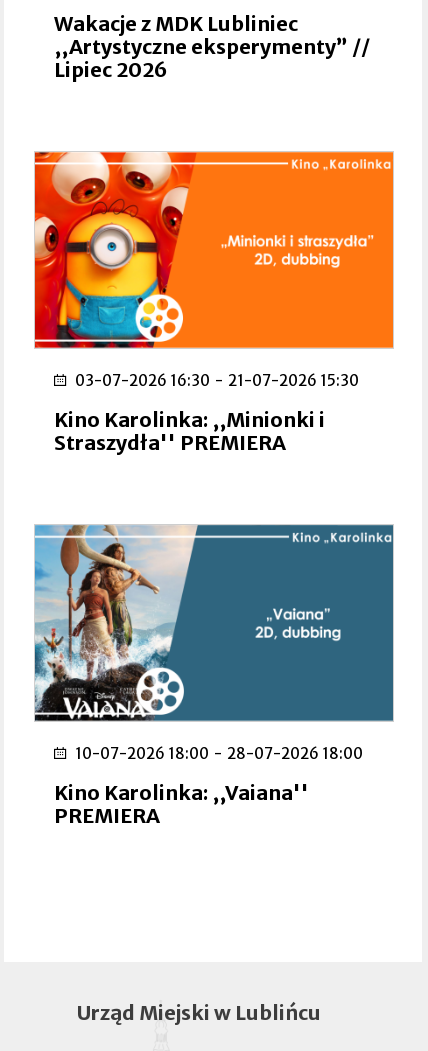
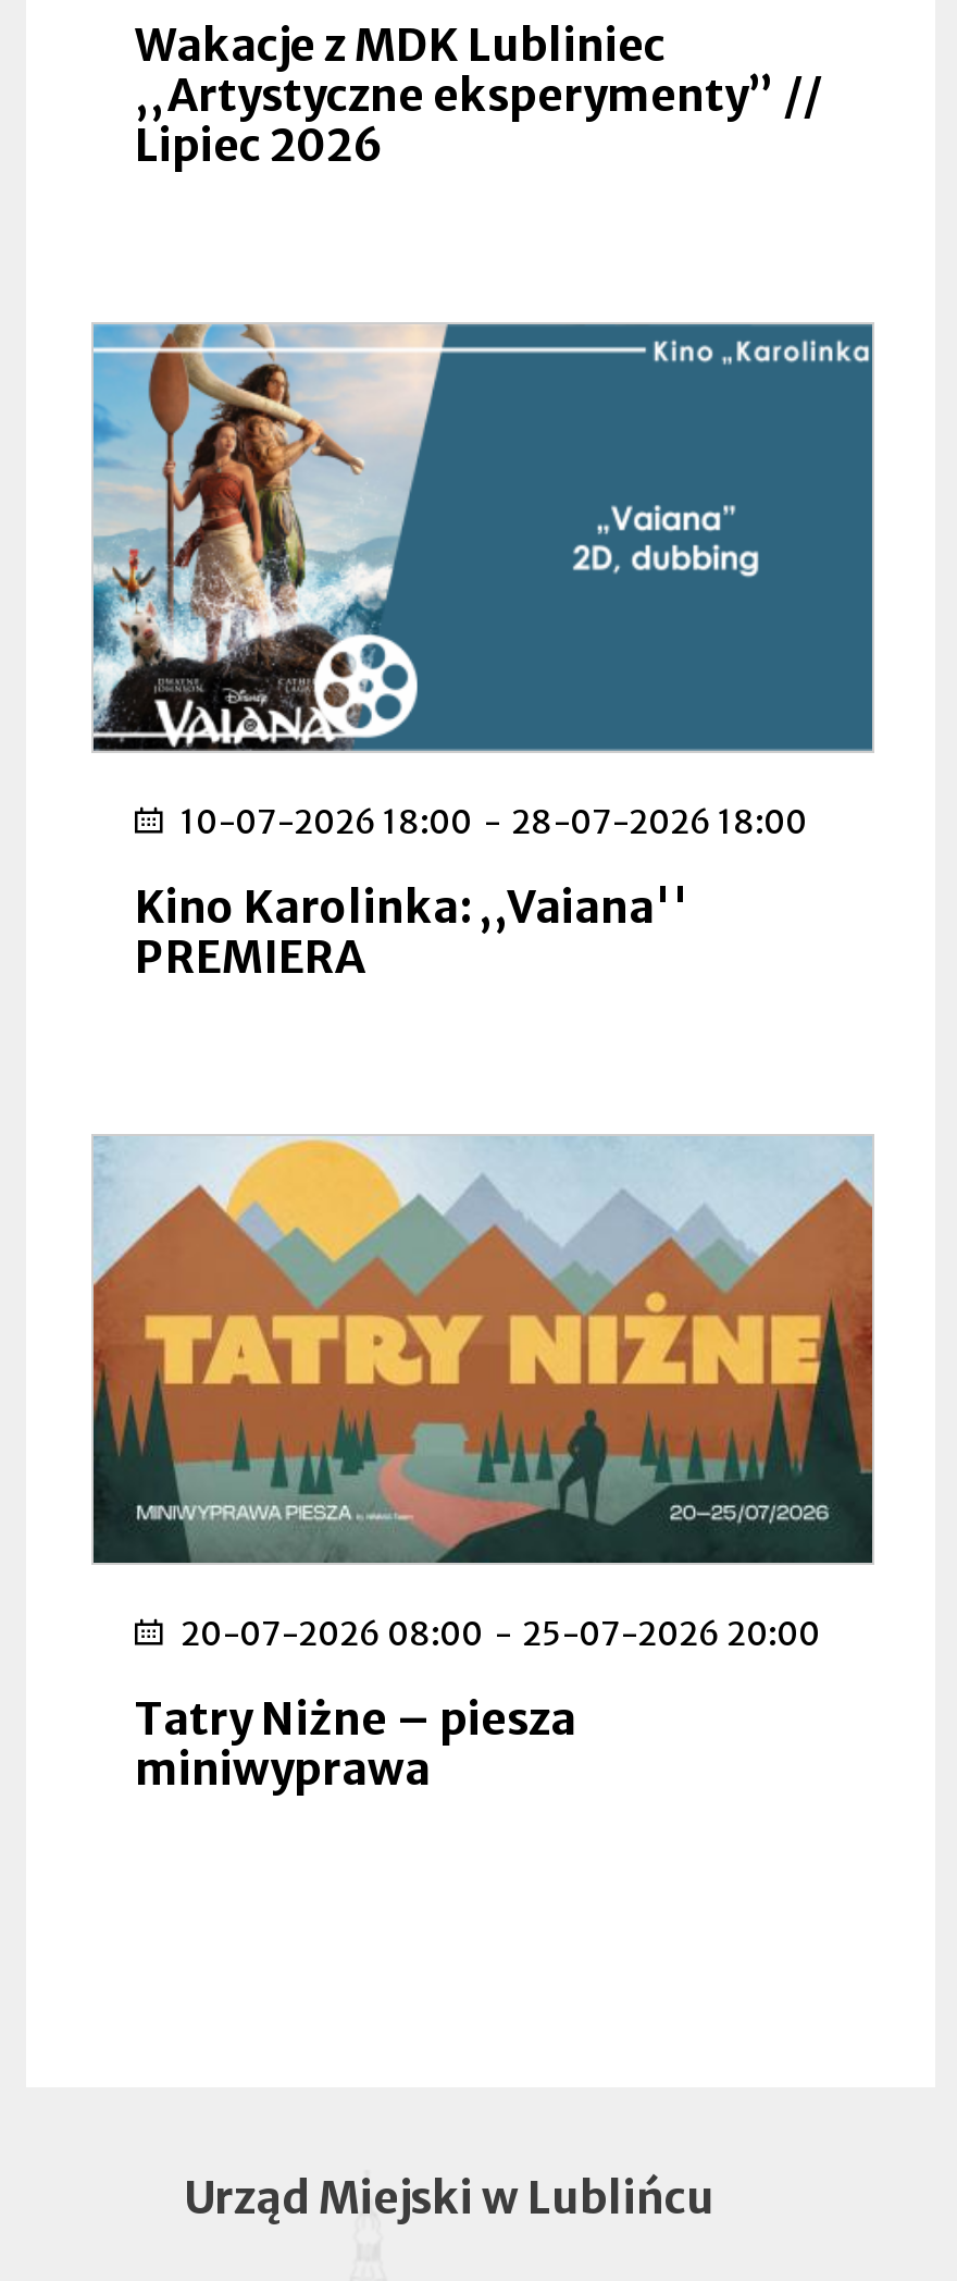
- [image]
- 03-07-2026 16:30 - 21-07-2026 15:30
- Kino Karolinka: ,,Minionki i
- Straszydła'' PREMIERA

moved up: [image] | 10-07-2026 18:00 - 28-07-2026 18:00 | Kino Karolinka: ,,Vaiana'' | PREMIERA

+ [image]
+ 20-07-2026 08:00 - 25-07-2026 20:00
+ Tatry Niżne – piesza
+ miniwyprawa
